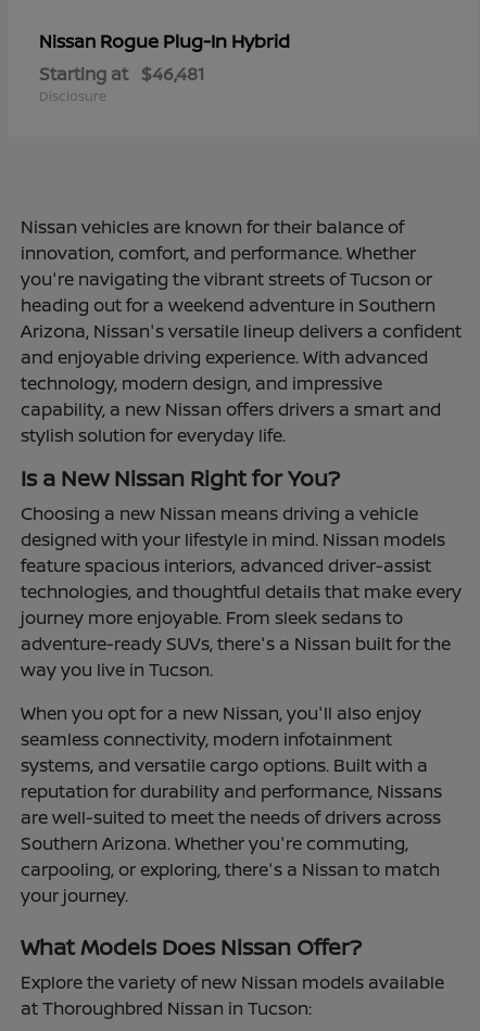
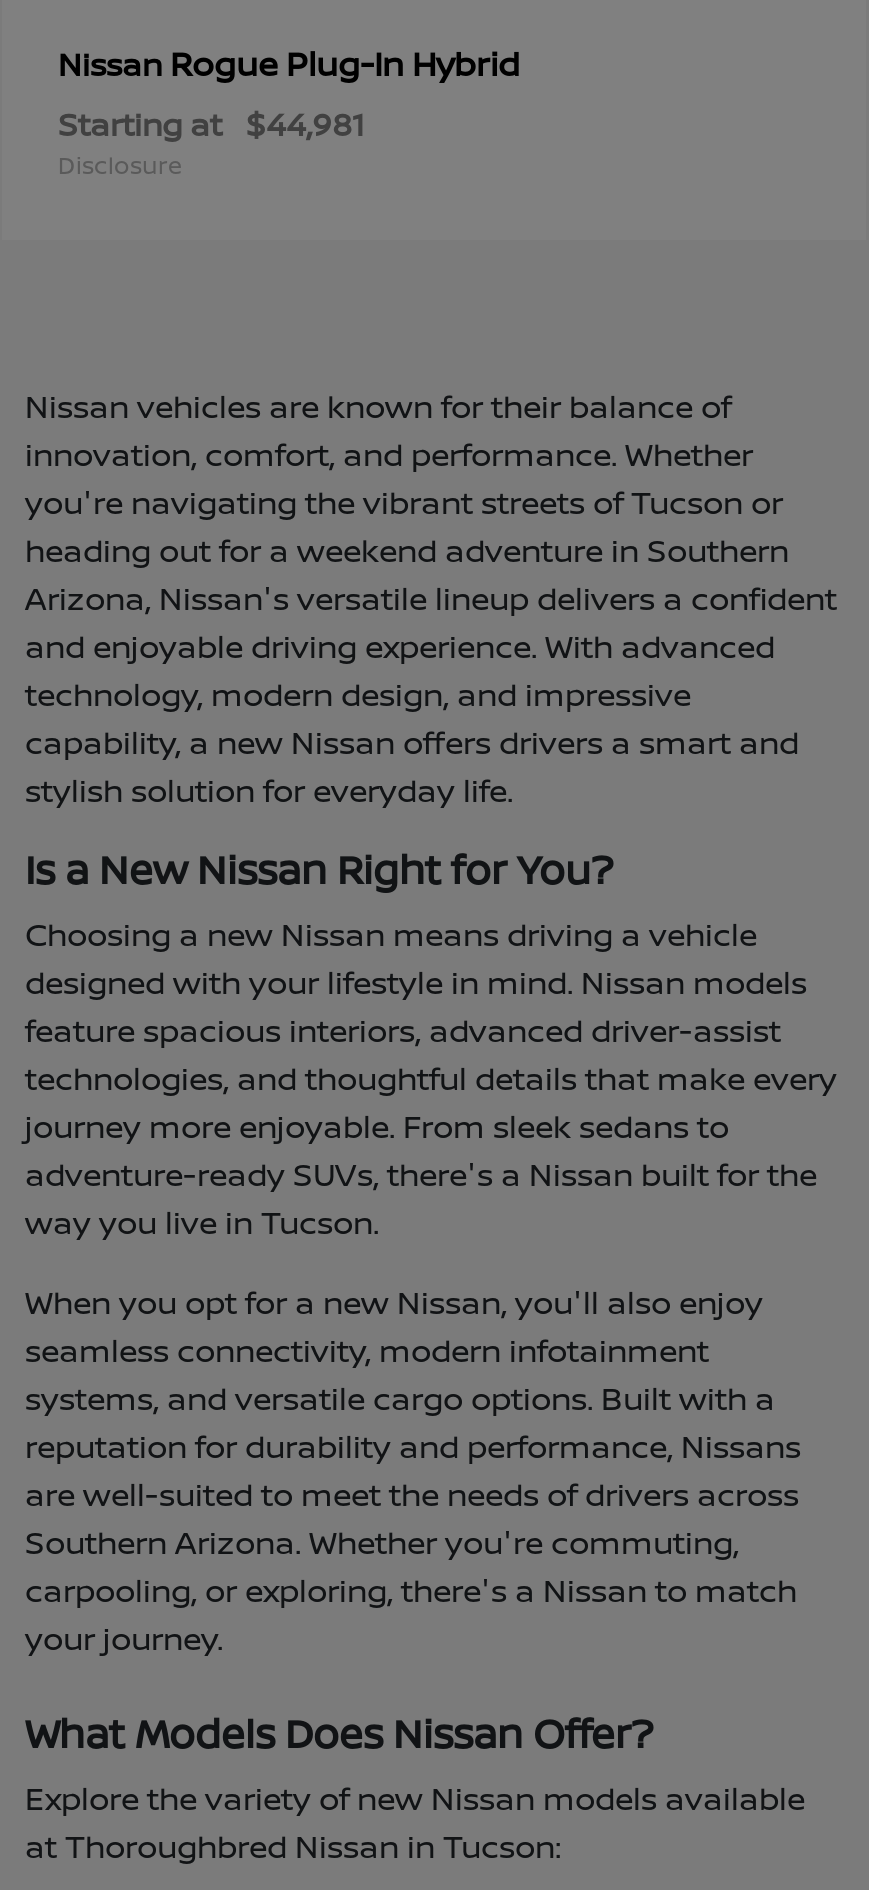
- Starting at $46,481
+ Starting at $44,981
